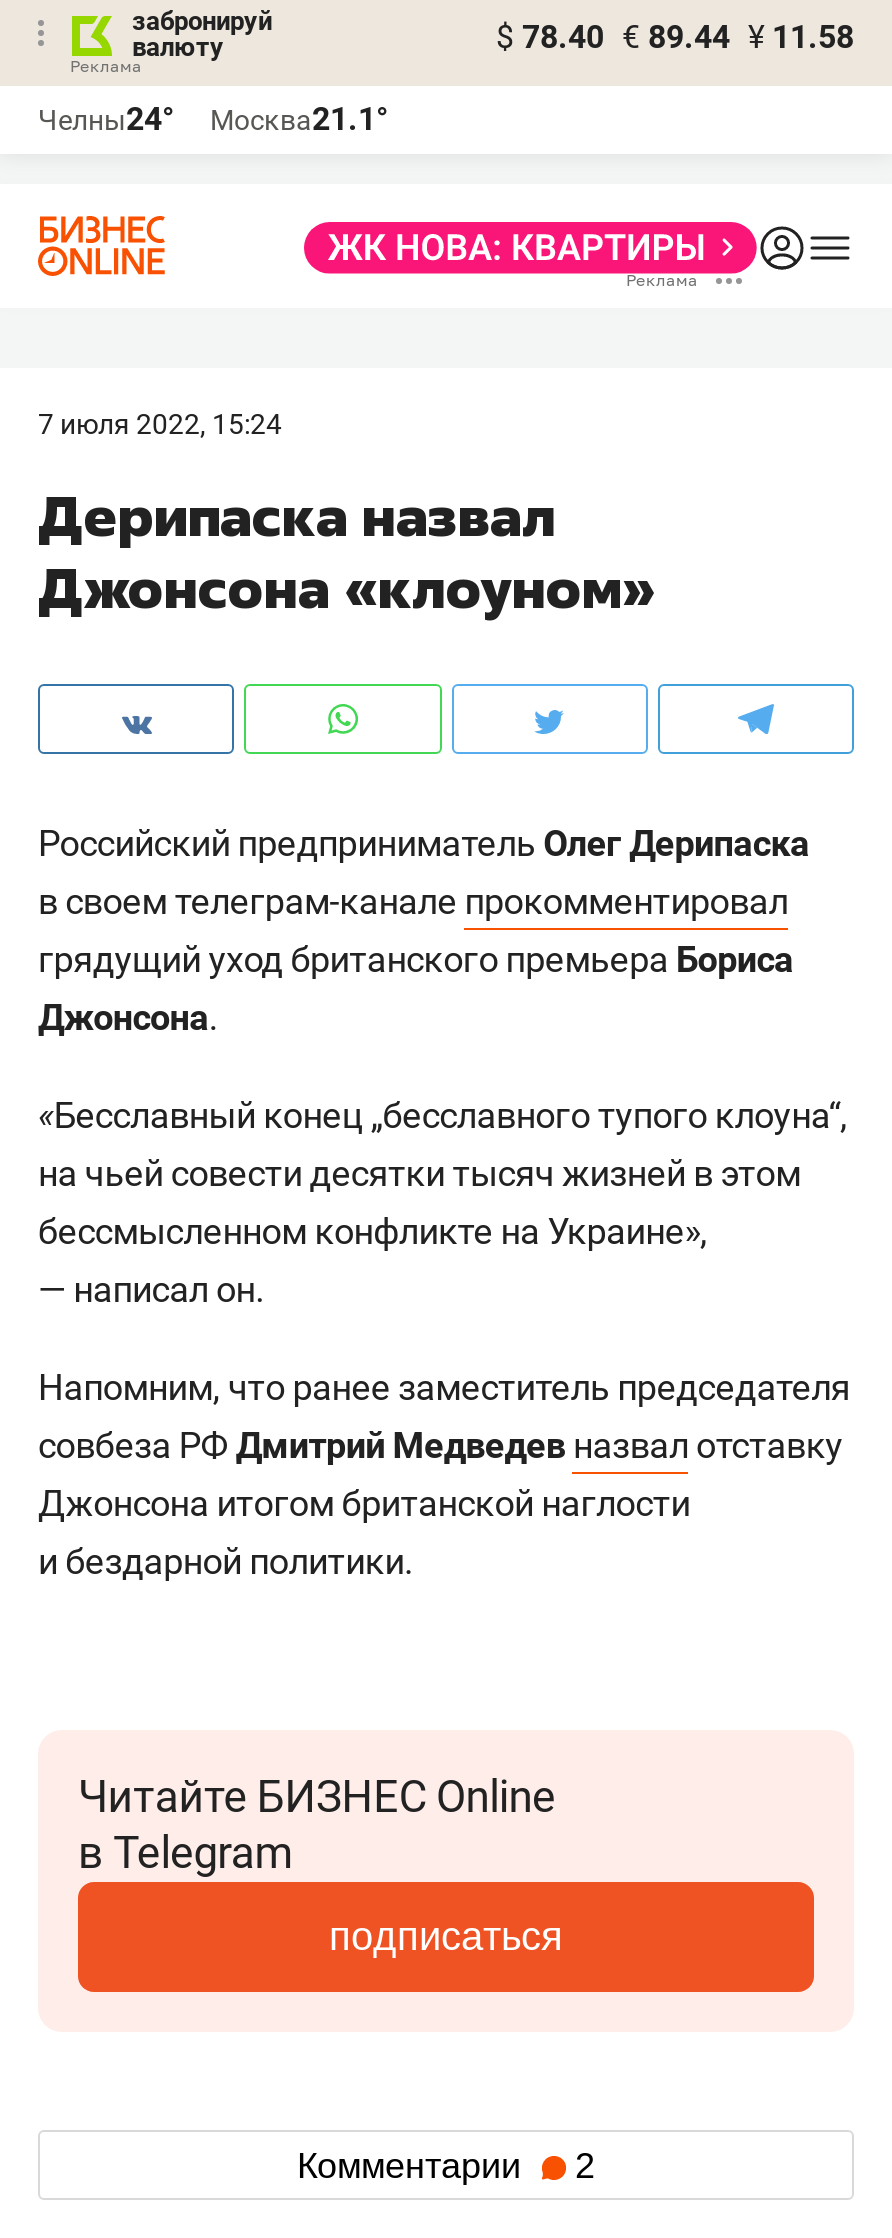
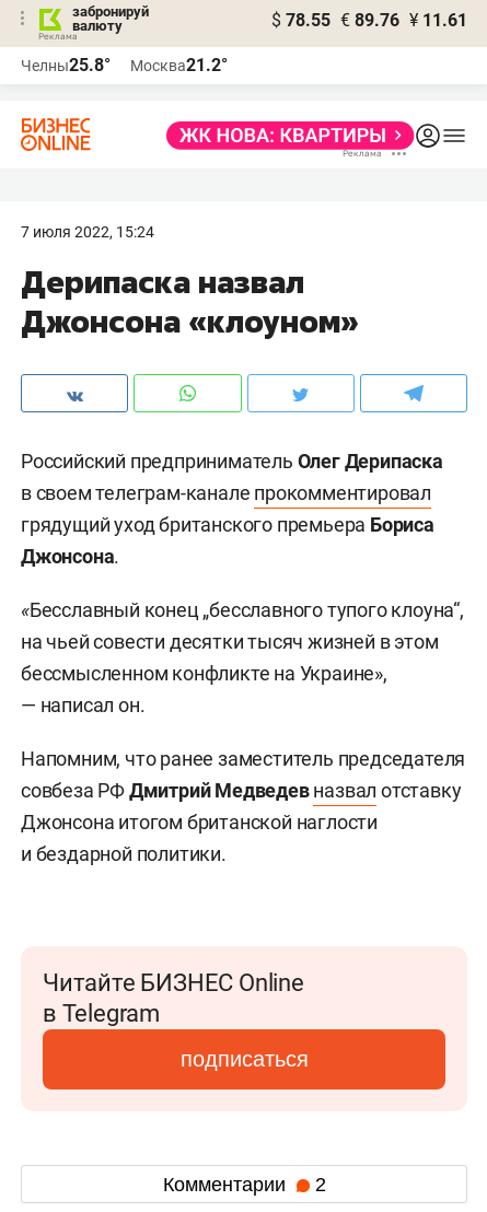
- $ 78.40 € 89.44 ¥ 11.58
+ $ 78.55 € 89.76 ¥ 11.61

- Челны24°
+ Челны25.8°

- Москва21.1°
+ Москва21.2°
